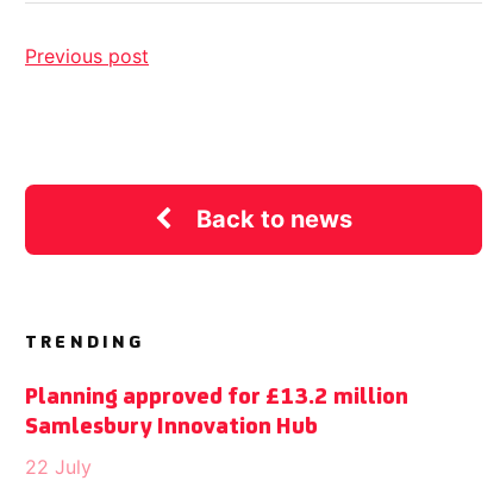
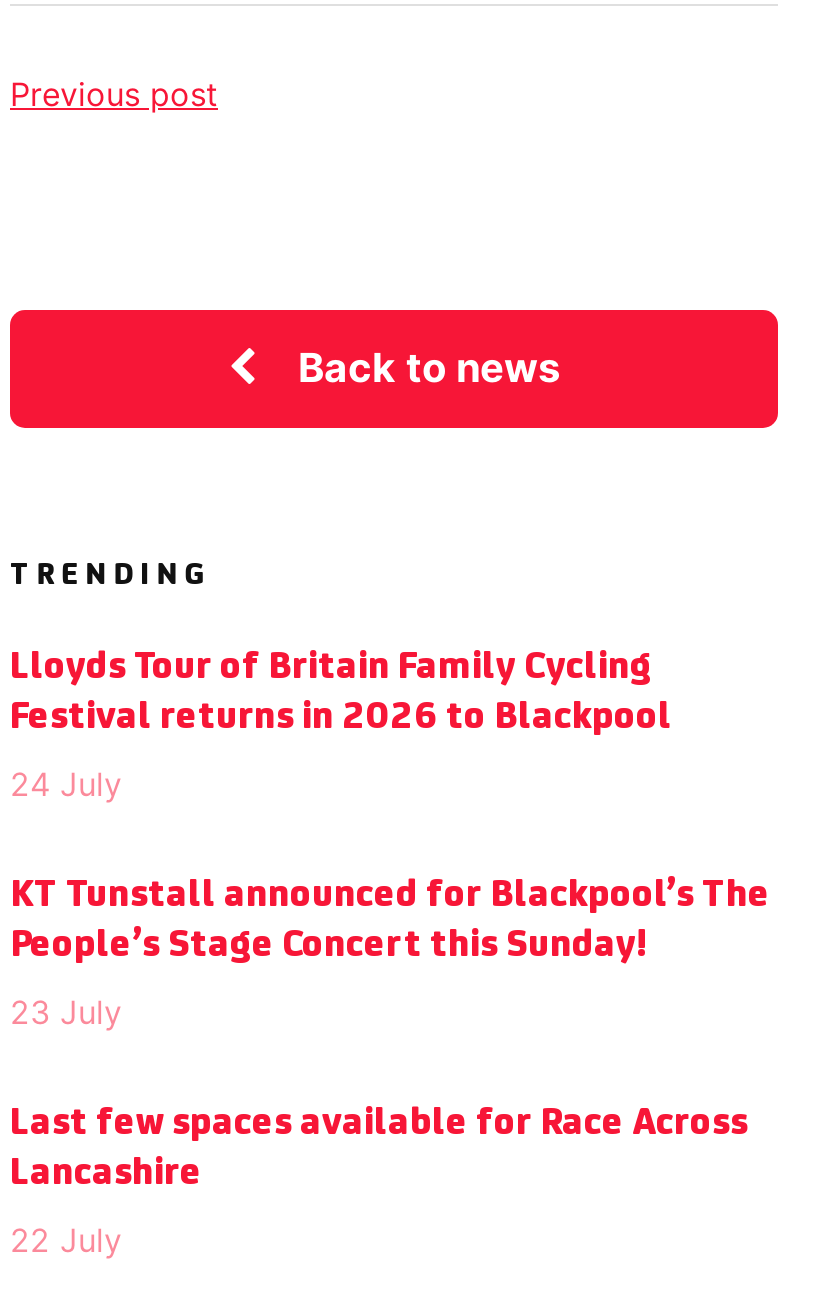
- Planning approved for £13.2 million
- Samlesbury Innovation Hub
+ Lloyds Tour of Britain Family Cycling
+ Festival returns in 2026 to Blackpool
+ 24 July
+ KT Tunstall announced for Blackpool’s The
+ People’s Stage Concert this Sunday!
+ 23 July
+ Last few spaces available for Race Across
+ Lancashire
